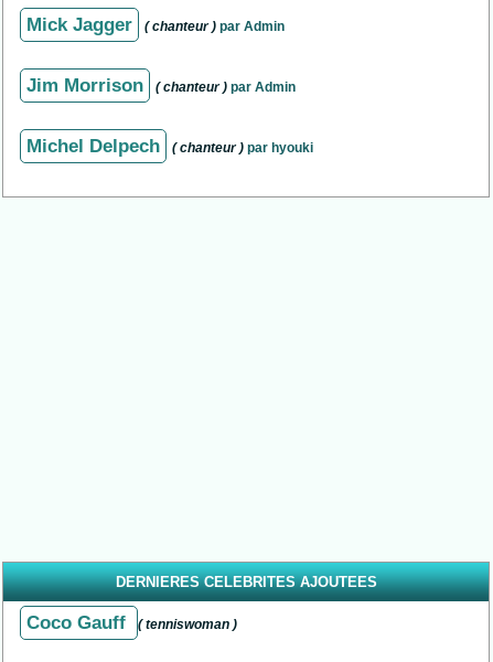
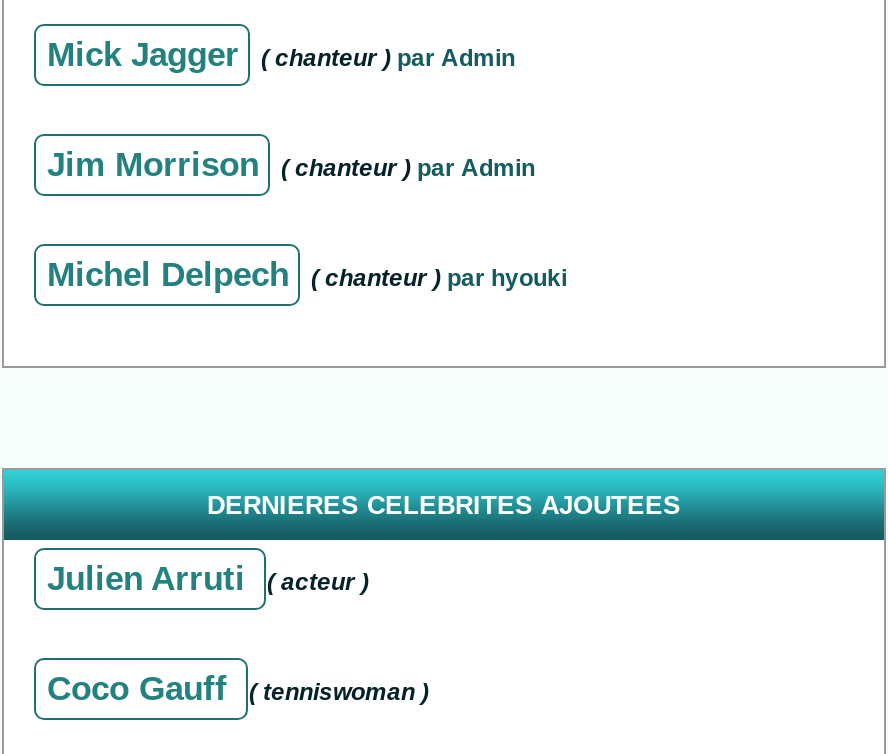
moved up: DERNIERES CELEBRITES AJOUTEES

+ Julien Arruti ( acteur )
